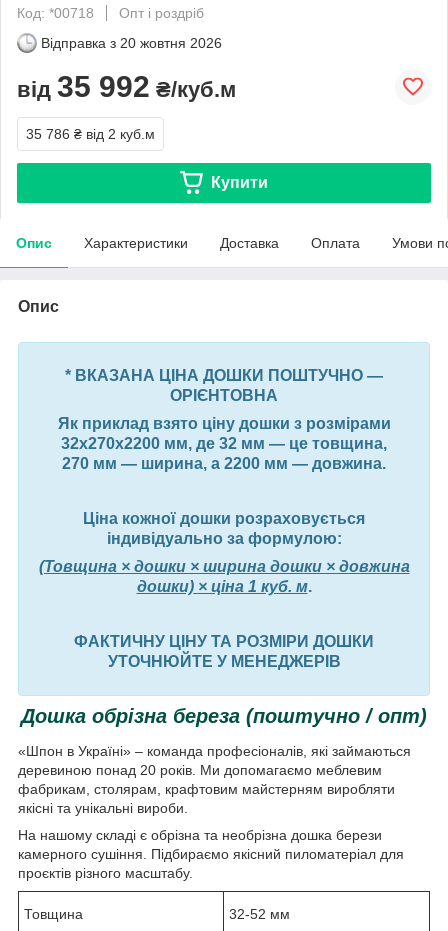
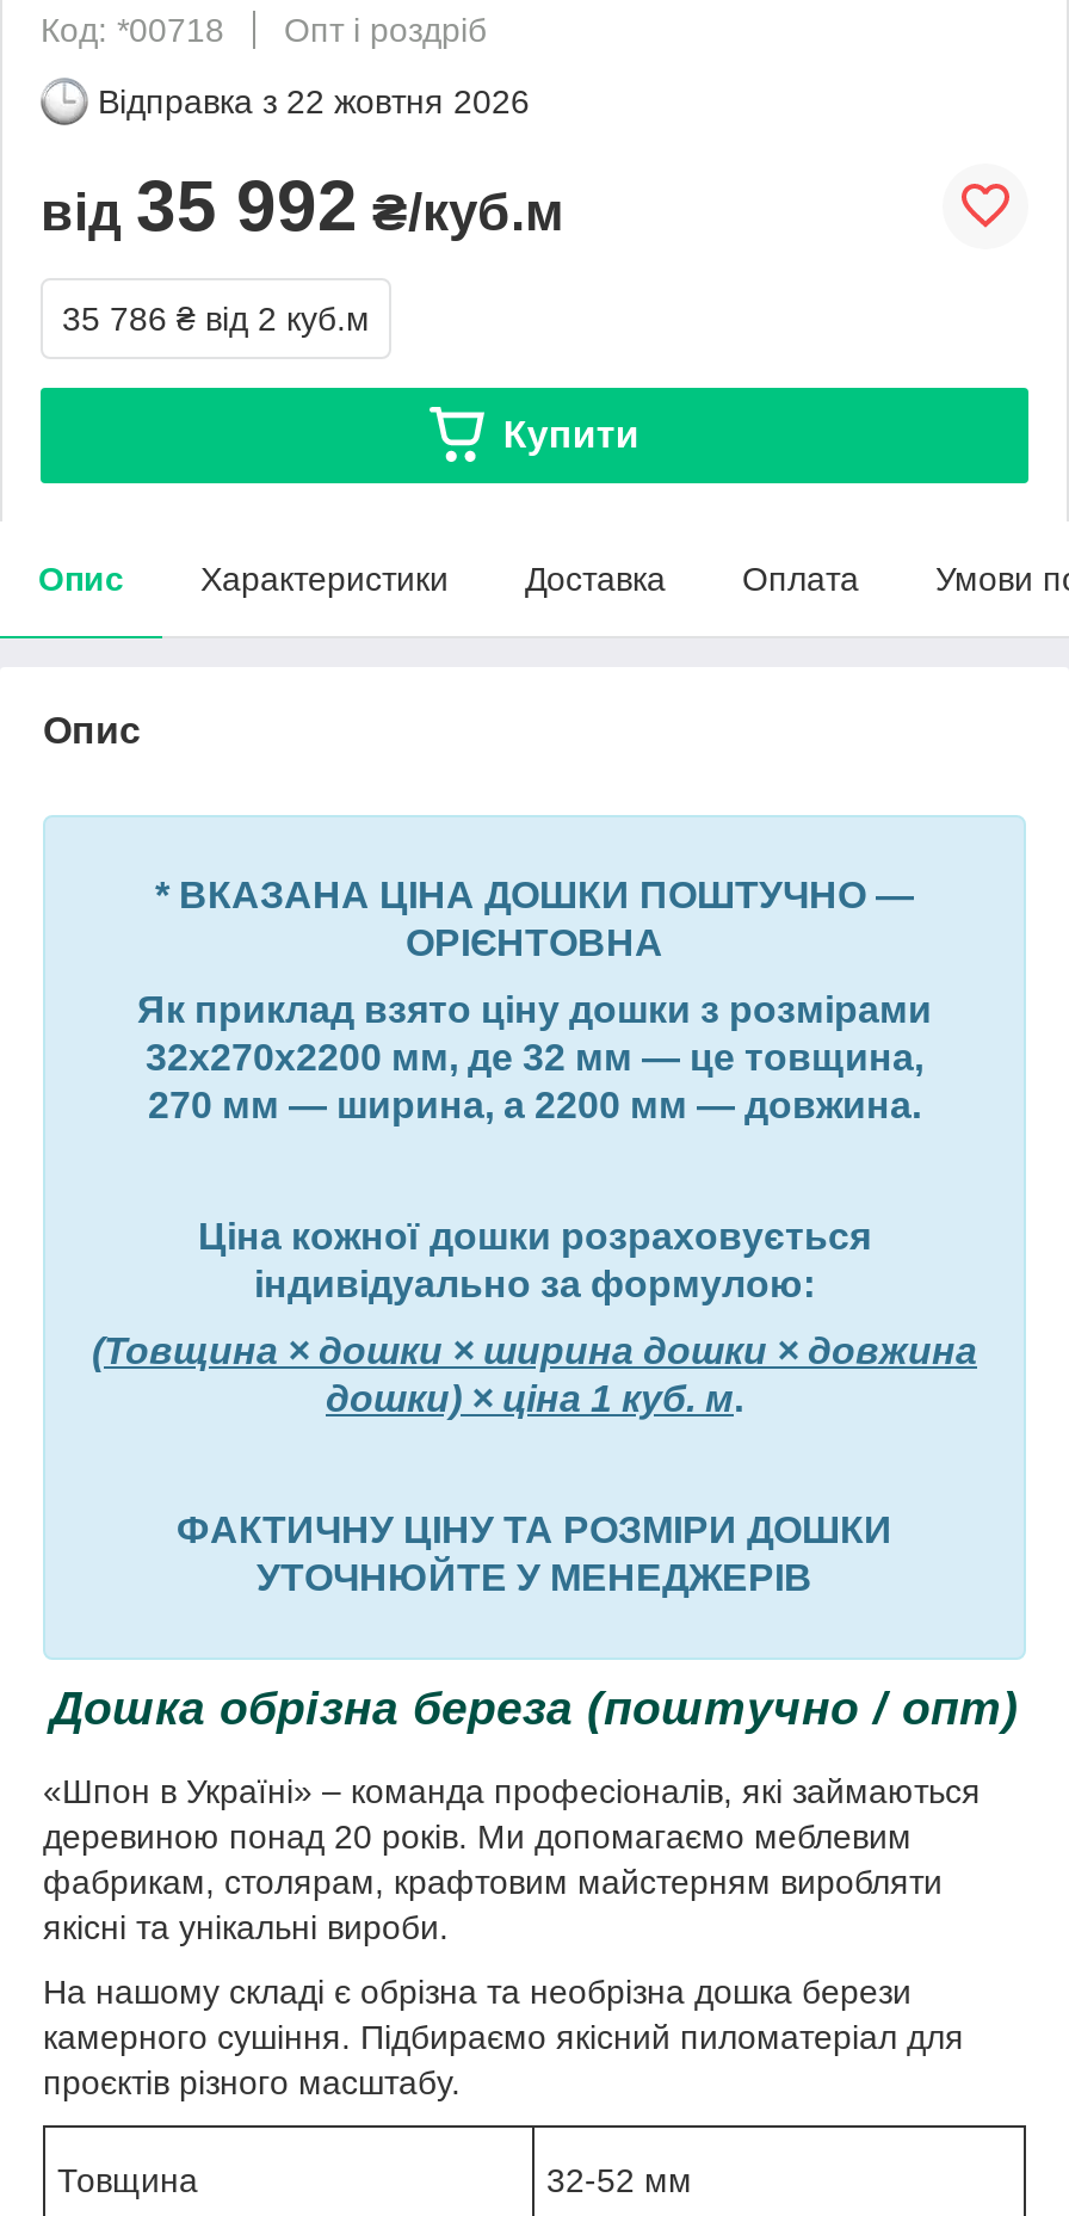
- Відправка з 20 жовтня 2026
+ Відправка з 22 жовтня 2026
